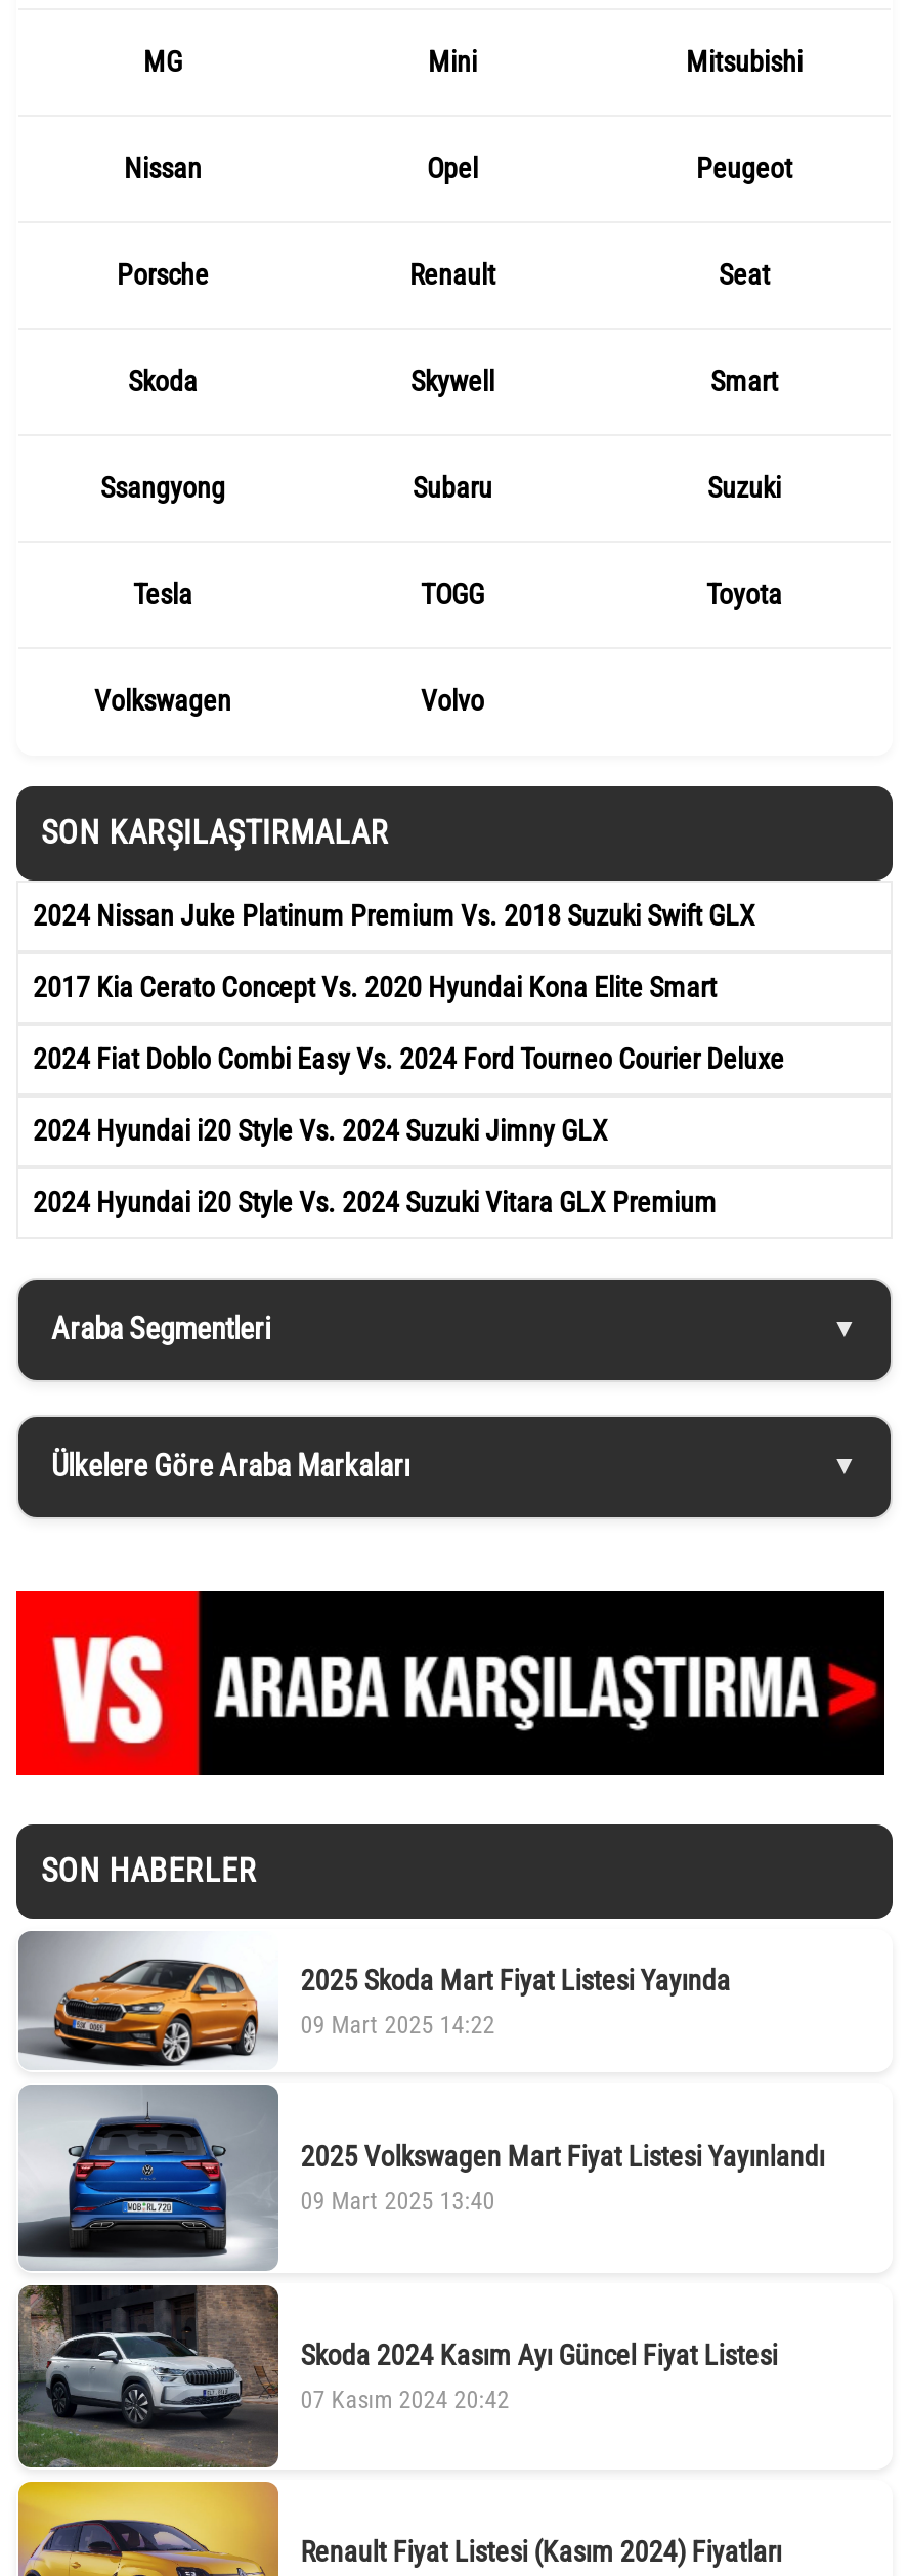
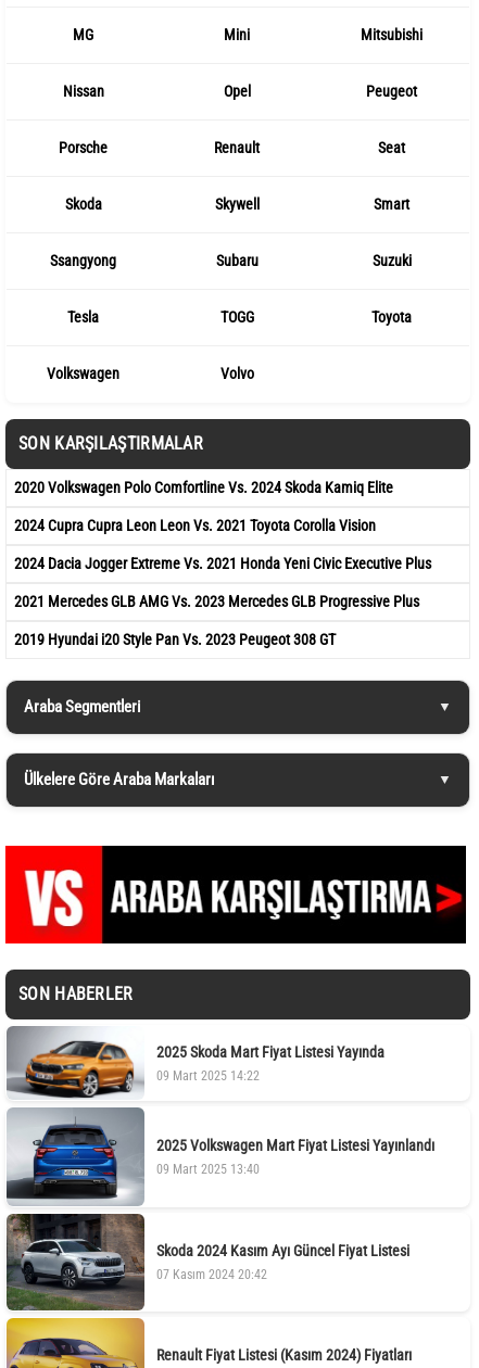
- 2024 Nissan Juke Platinum Premium Vs. 2018 Suzuki Swift GLX
+ 2020 Volkswagen Polo Comfortline Vs. 2024 Skoda Kamiq Elite

- 2017 Kia Cerato Concept Vs. 2020 Hyundai Kona Elite Smart
+ 2024 Cupra Cupra Leon Leon Vs. 2021 Toyota Corolla Vision

- 2024 Fiat Doblo Combi Easy Vs. 2024 Ford Tourneo Courier Deluxe
+ 2024 Dacia Jogger Extreme Vs. 2021 Honda Yeni Civic Executive Plus

- 2024 Hyundai i20 Style Vs. 2024 Suzuki Jimny GLX
+ 2021 Mercedes GLB AMG Vs. 2023 Mercedes GLB Progressive Plus

- 2024 Hyundai i20 Style Vs. 2024 Suzuki Vitara GLX Premium
+ 2019 Hyundai i20 Style Pan Vs. 2023 Peugeot 308 GT
